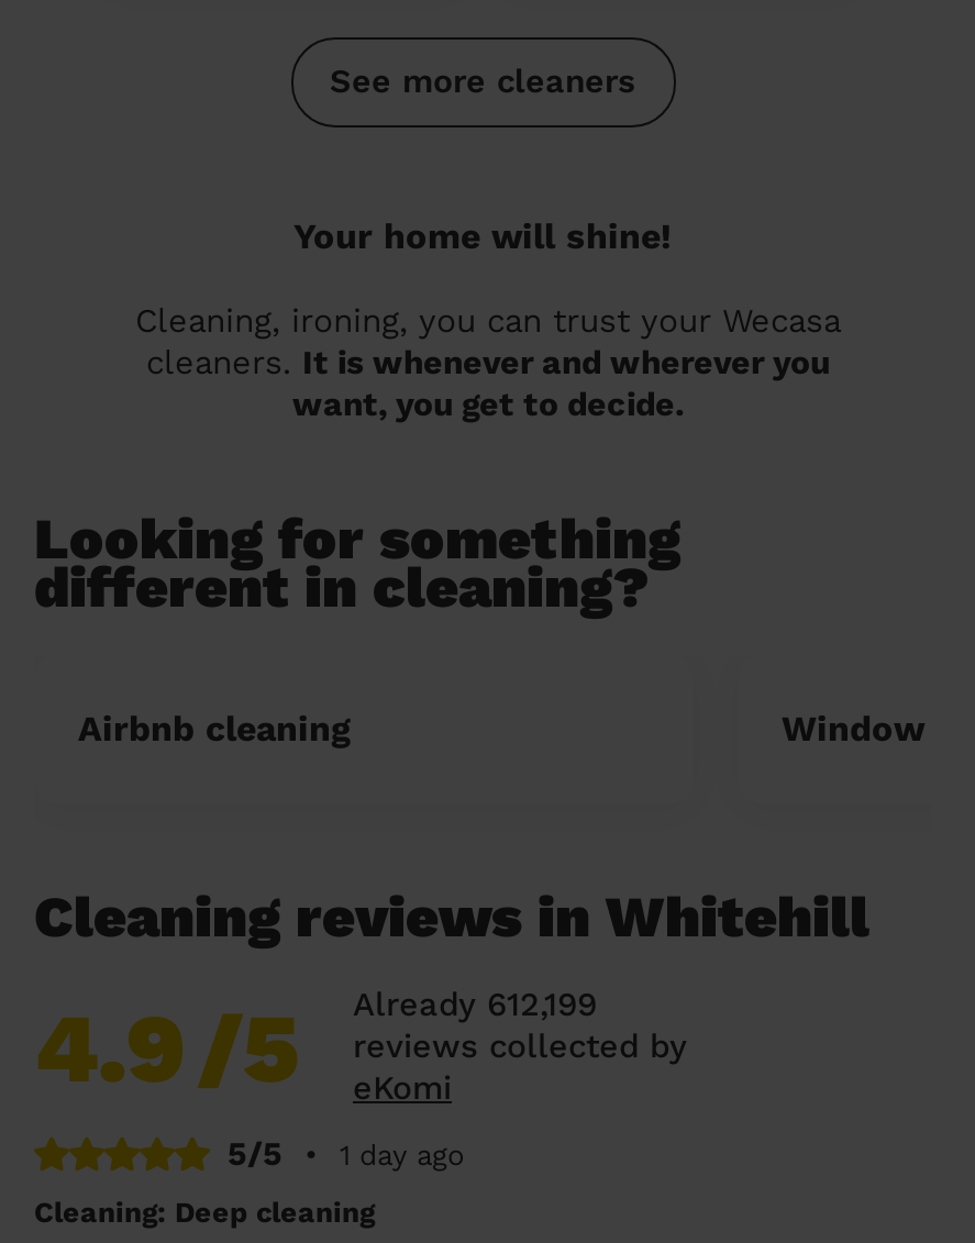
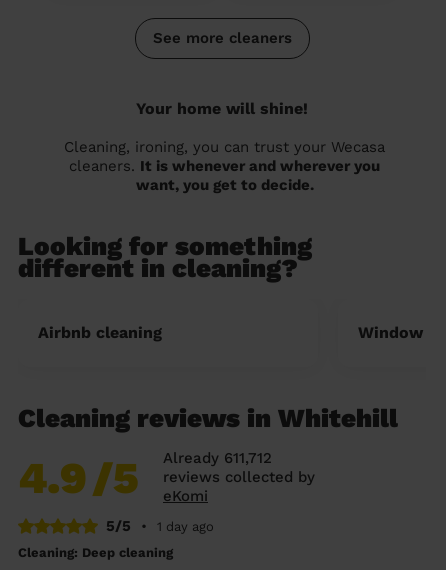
- Already 612,199
+ Already 611,712
